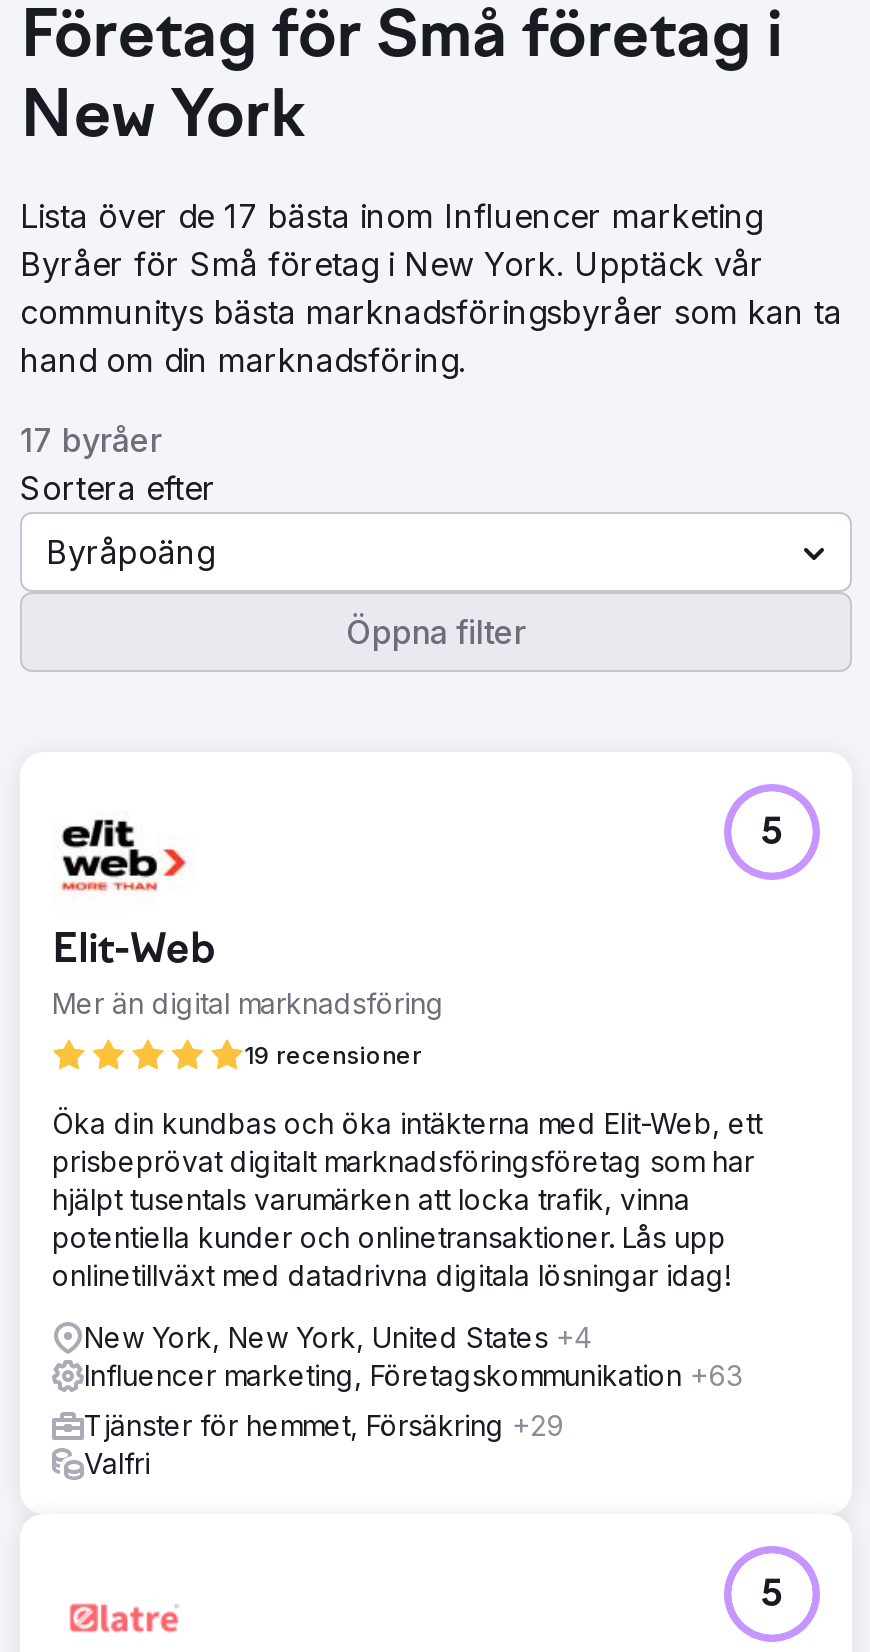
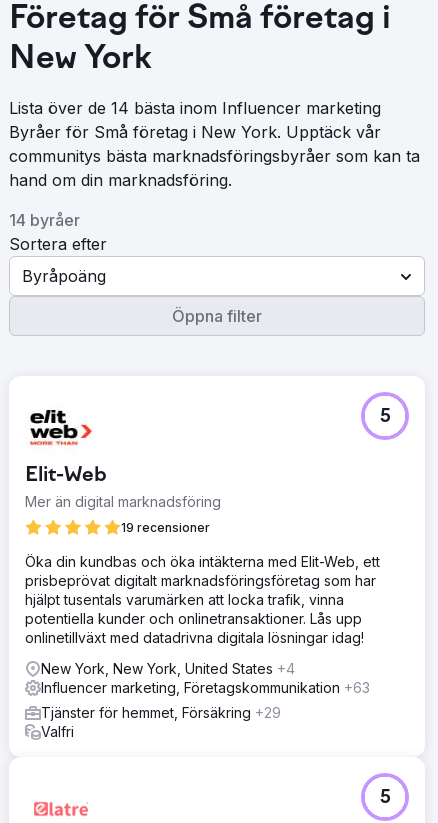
- Lista över de 17 bästa inom Influencer marketing
+ Lista över de 14 bästa inom Influencer marketing

- 17 byråer
+ 14 byråer
